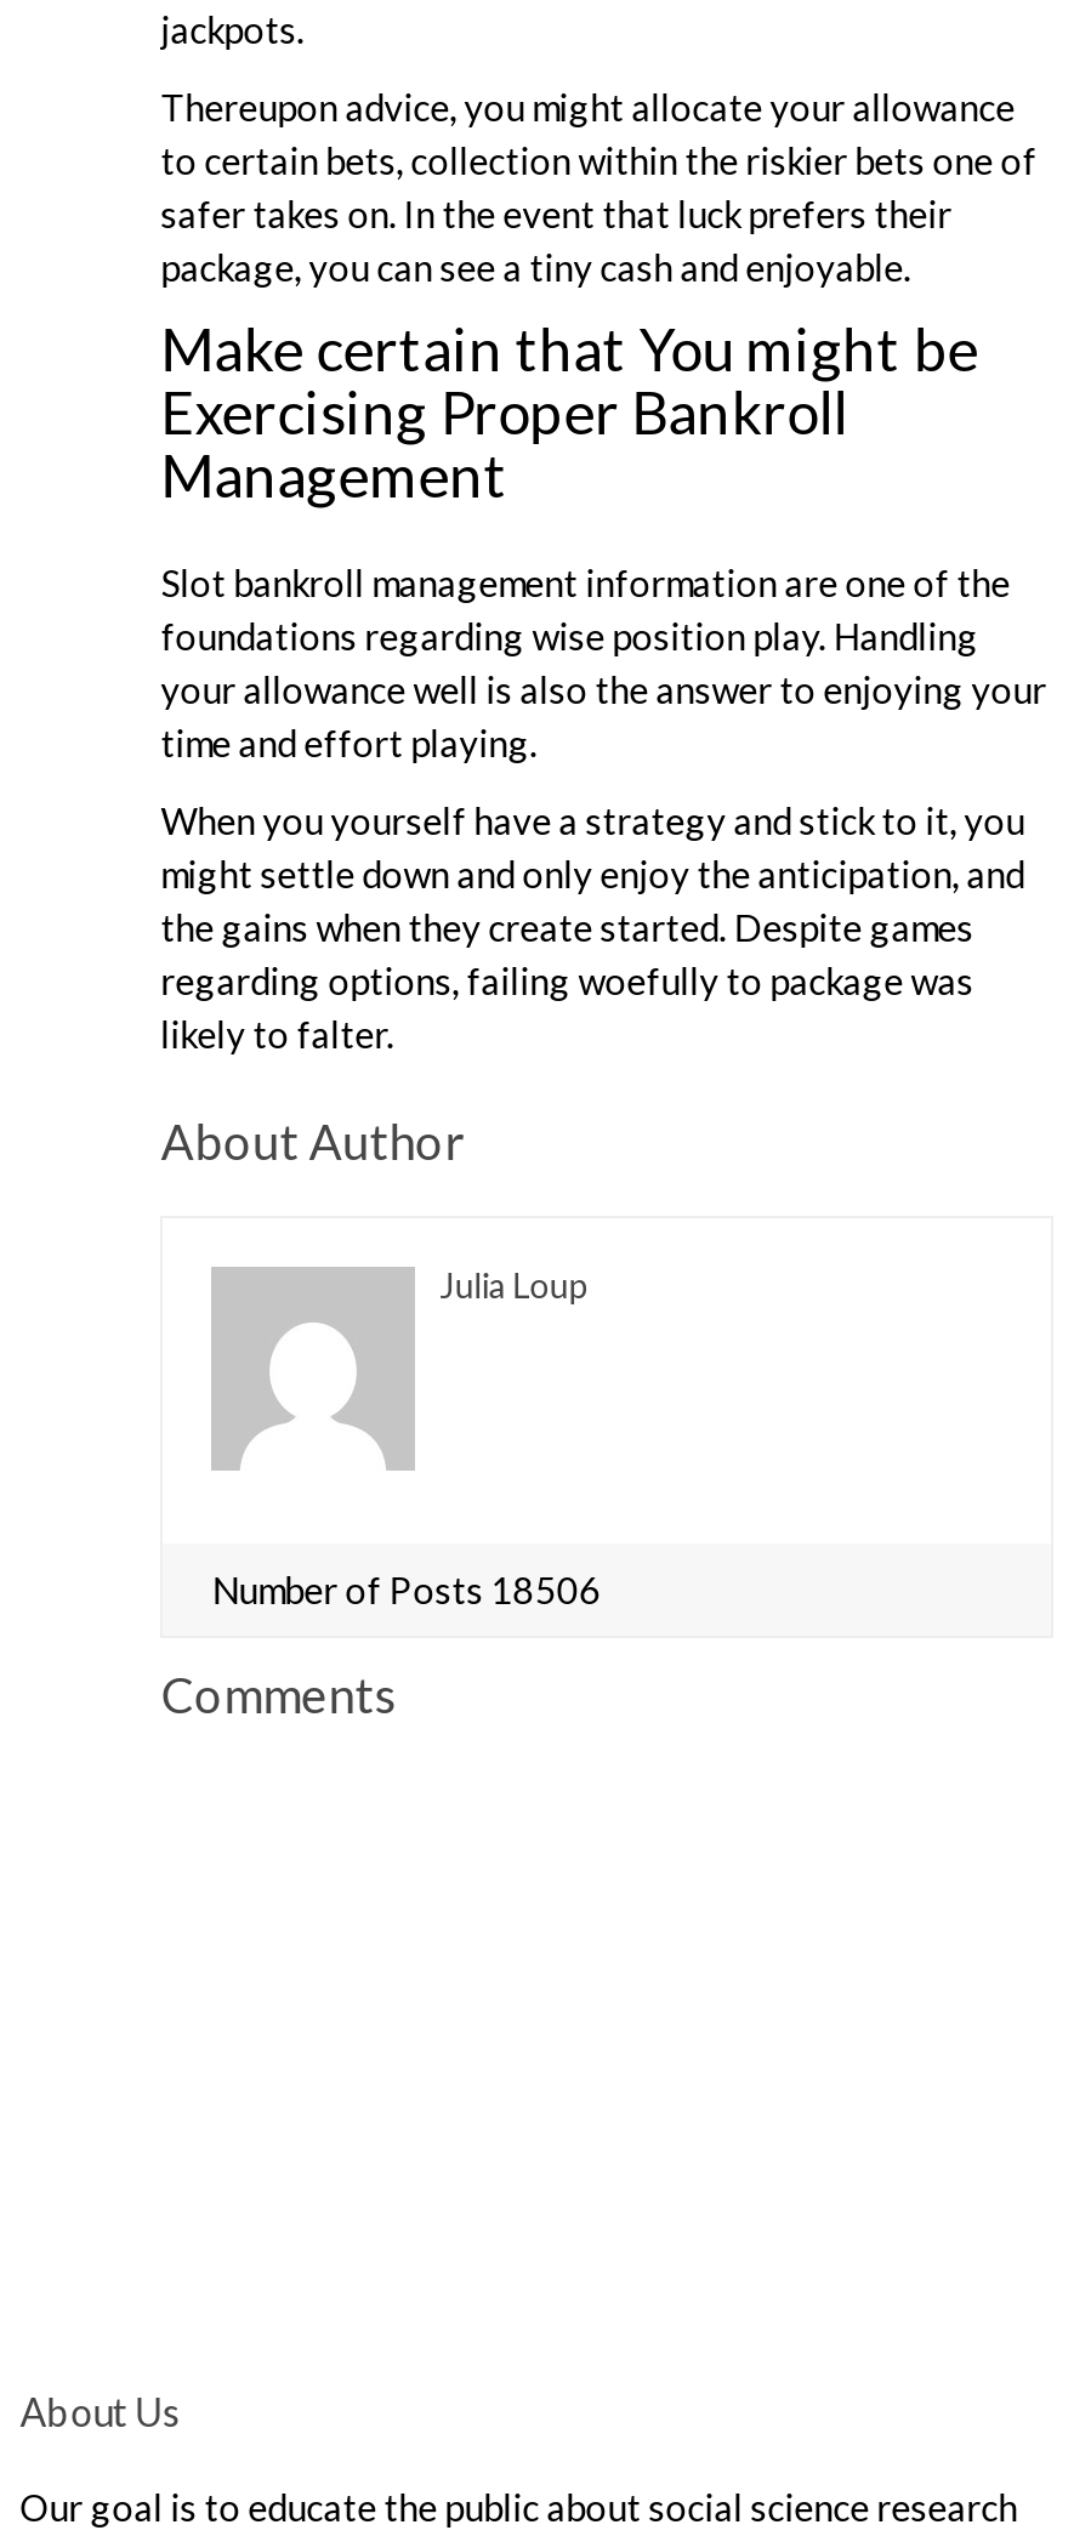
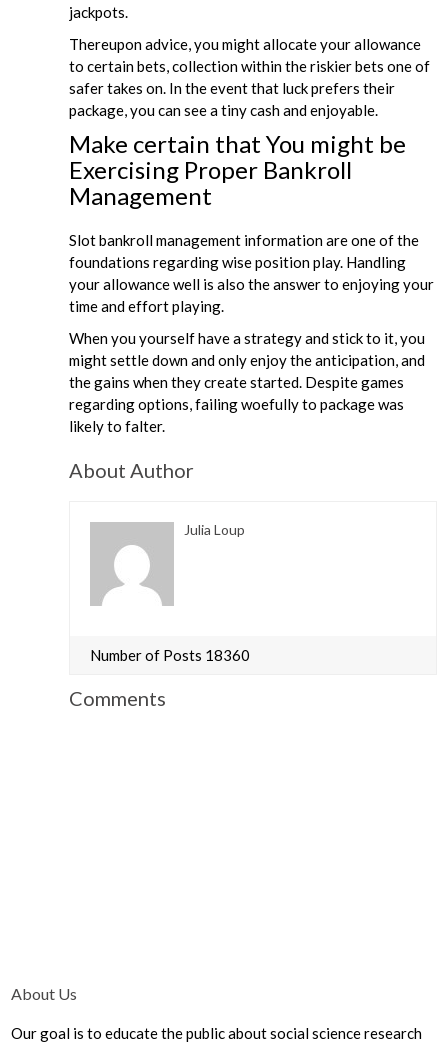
- Number of Posts 18506
+ Number of Posts 18360
